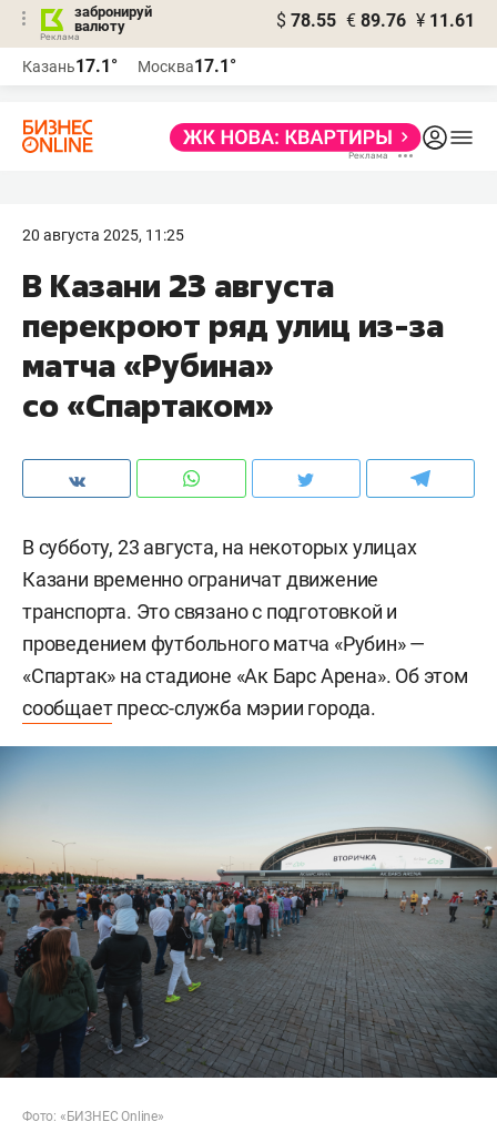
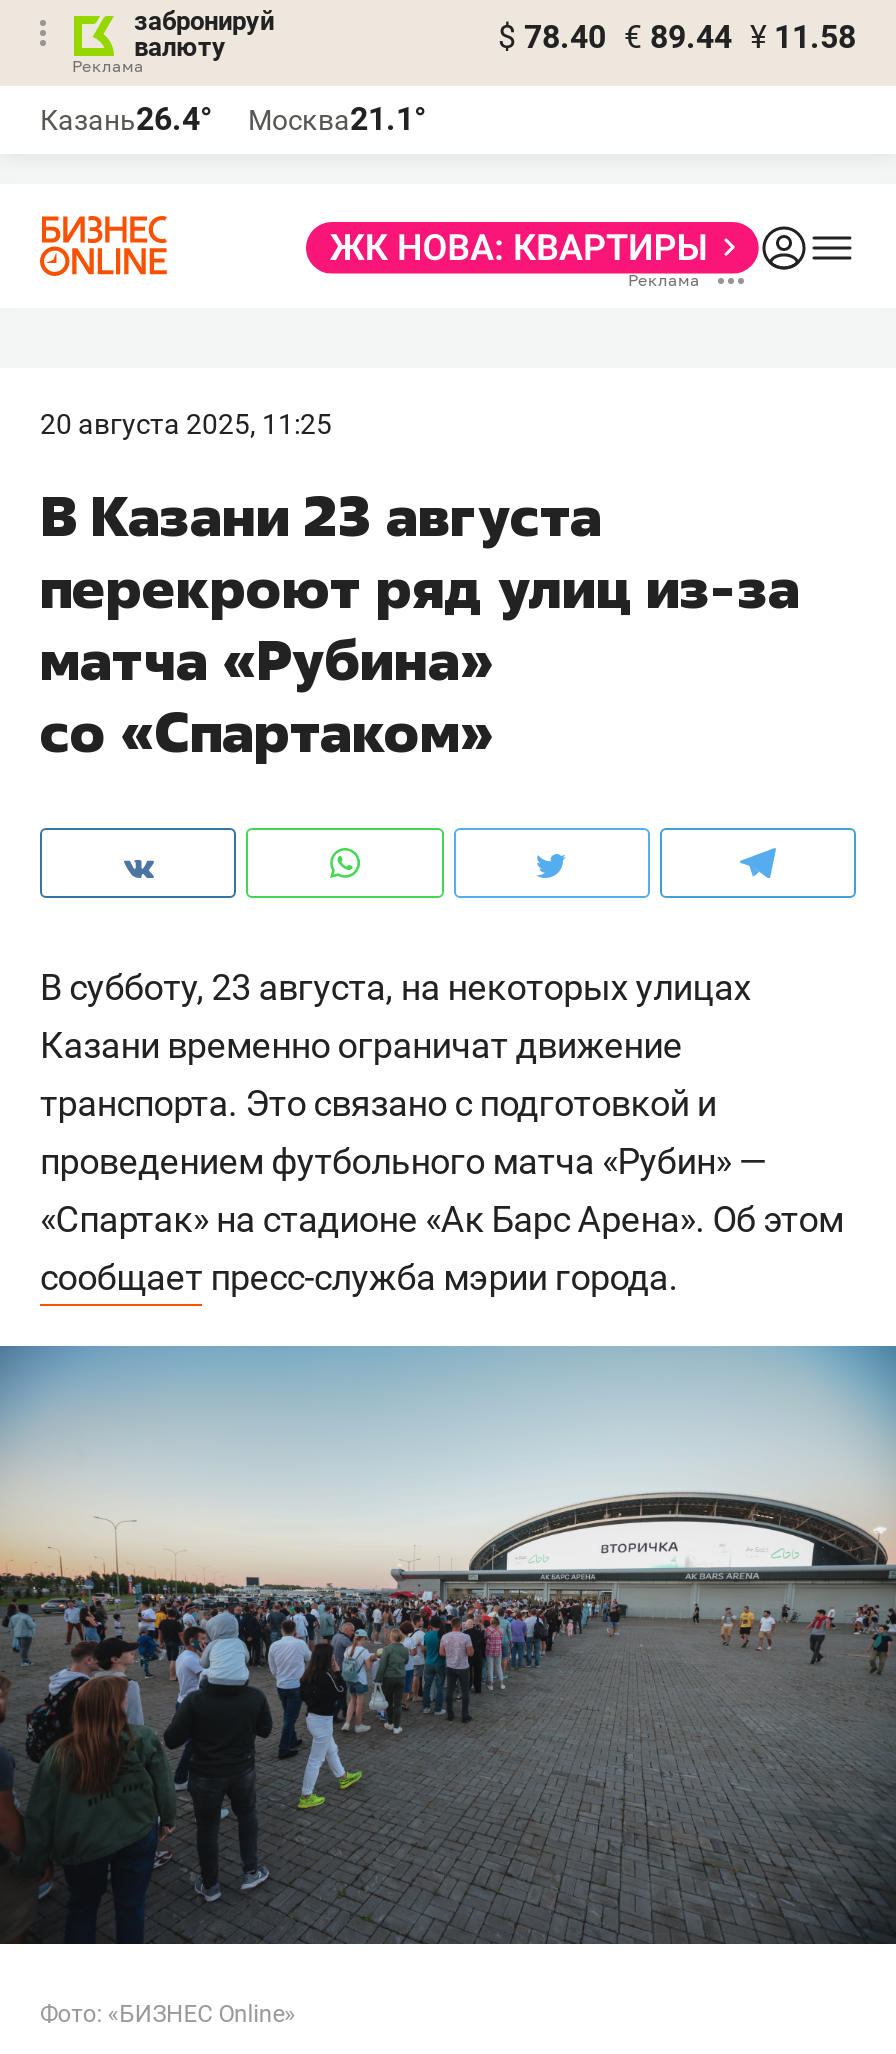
- $ 78.55 € 89.76 ¥ 11.61
+ $ 78.40 € 89.44 ¥ 11.58

- Казань17.1°
+ Казань26.4°

- Москва17.1°
+ Москва21.1°
